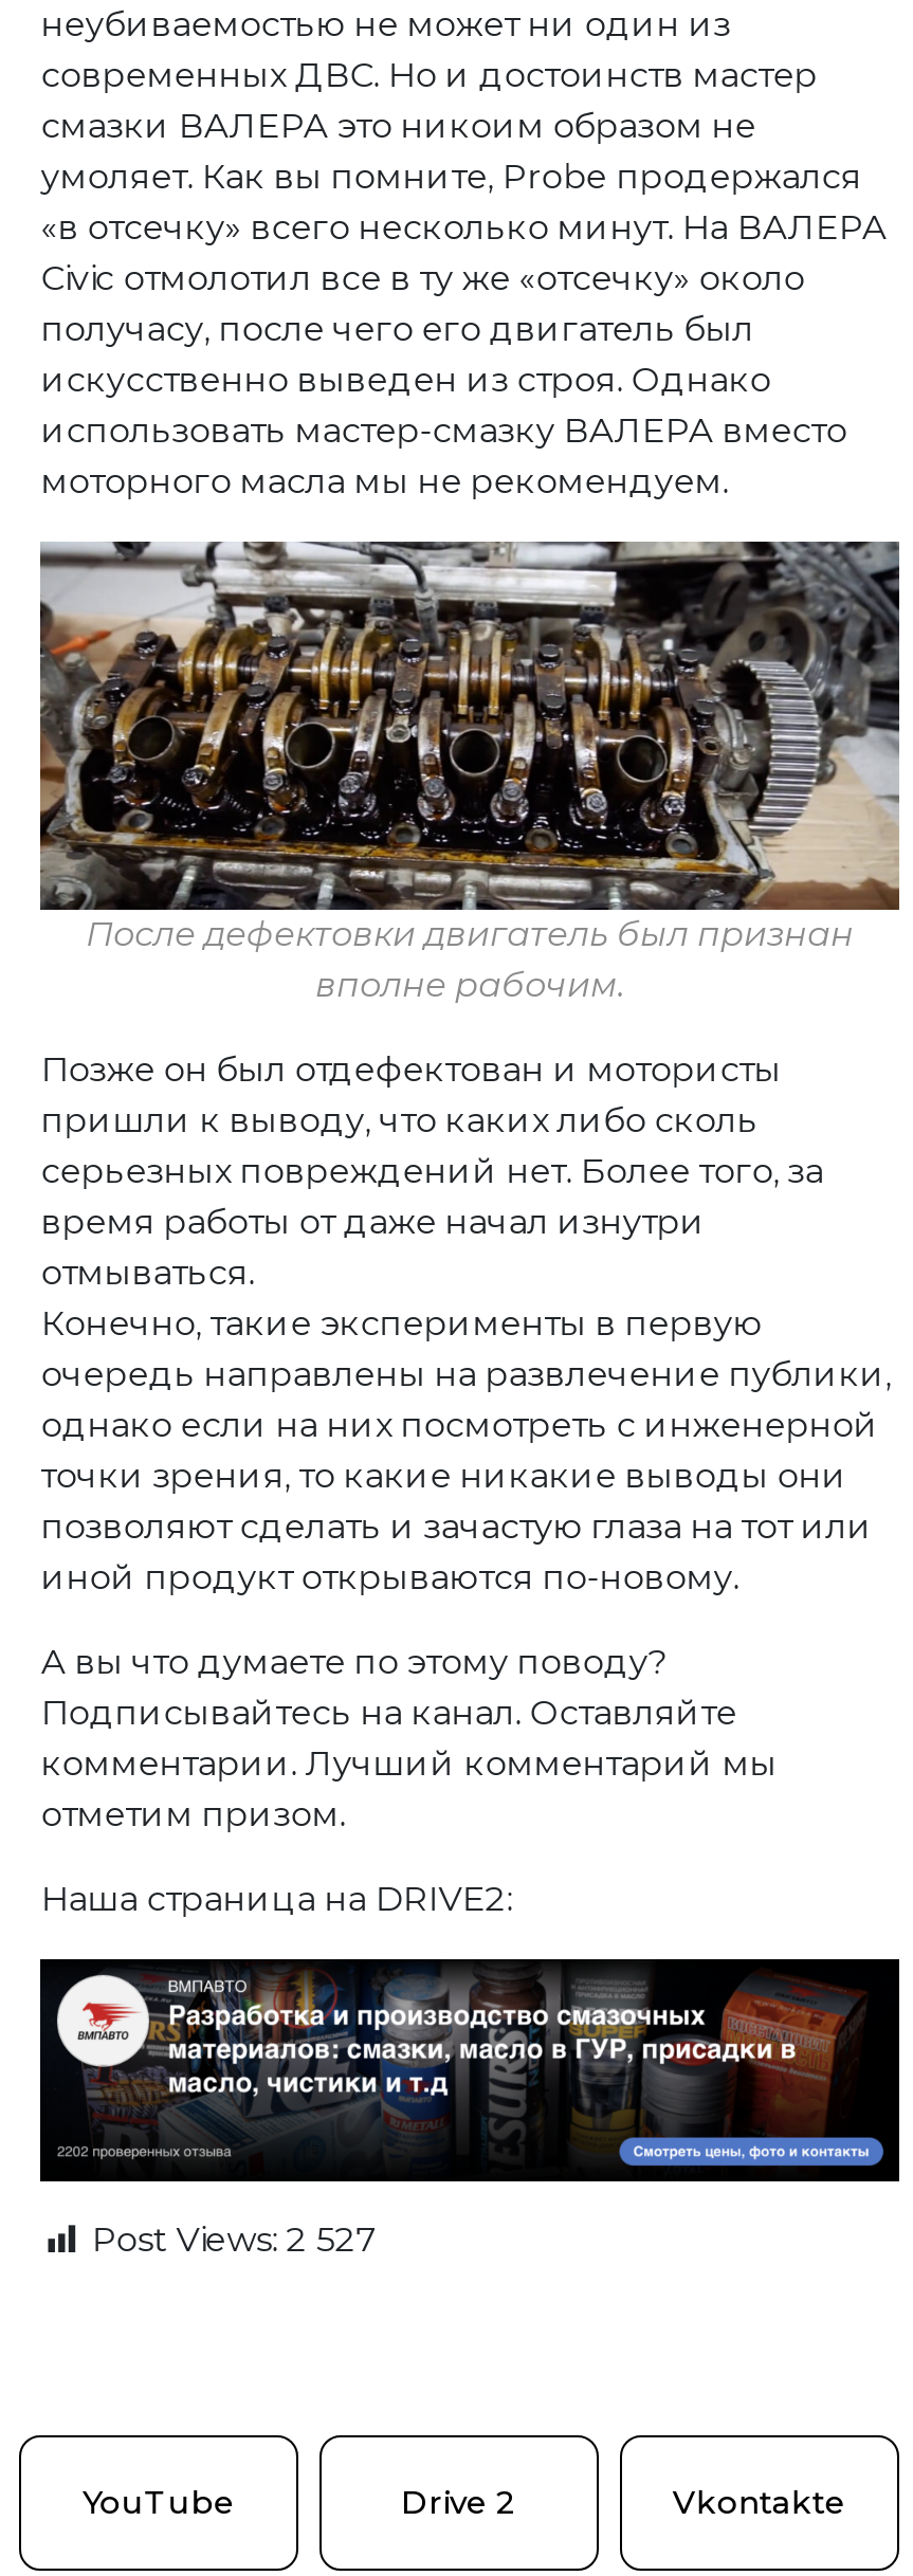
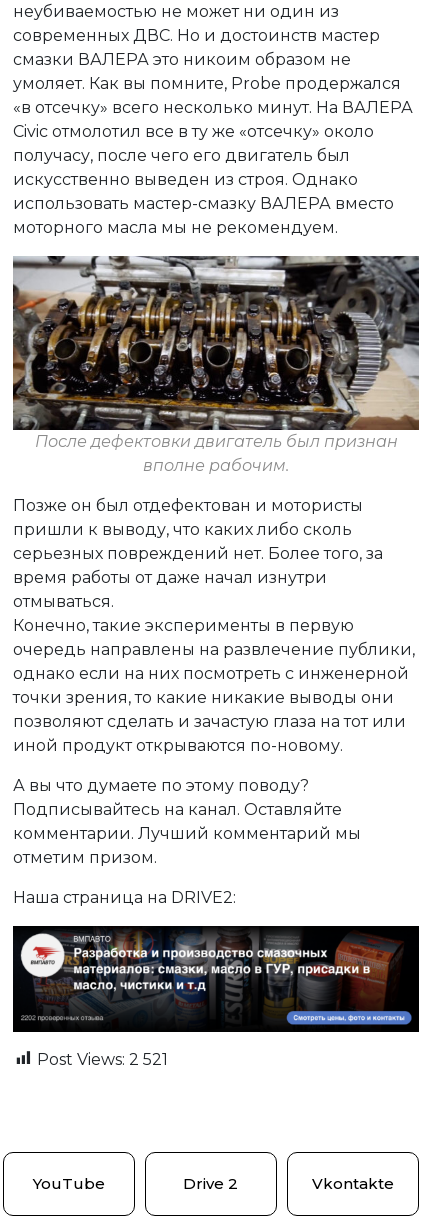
- Post Views: 2 527
+ Post Views: 2 521
